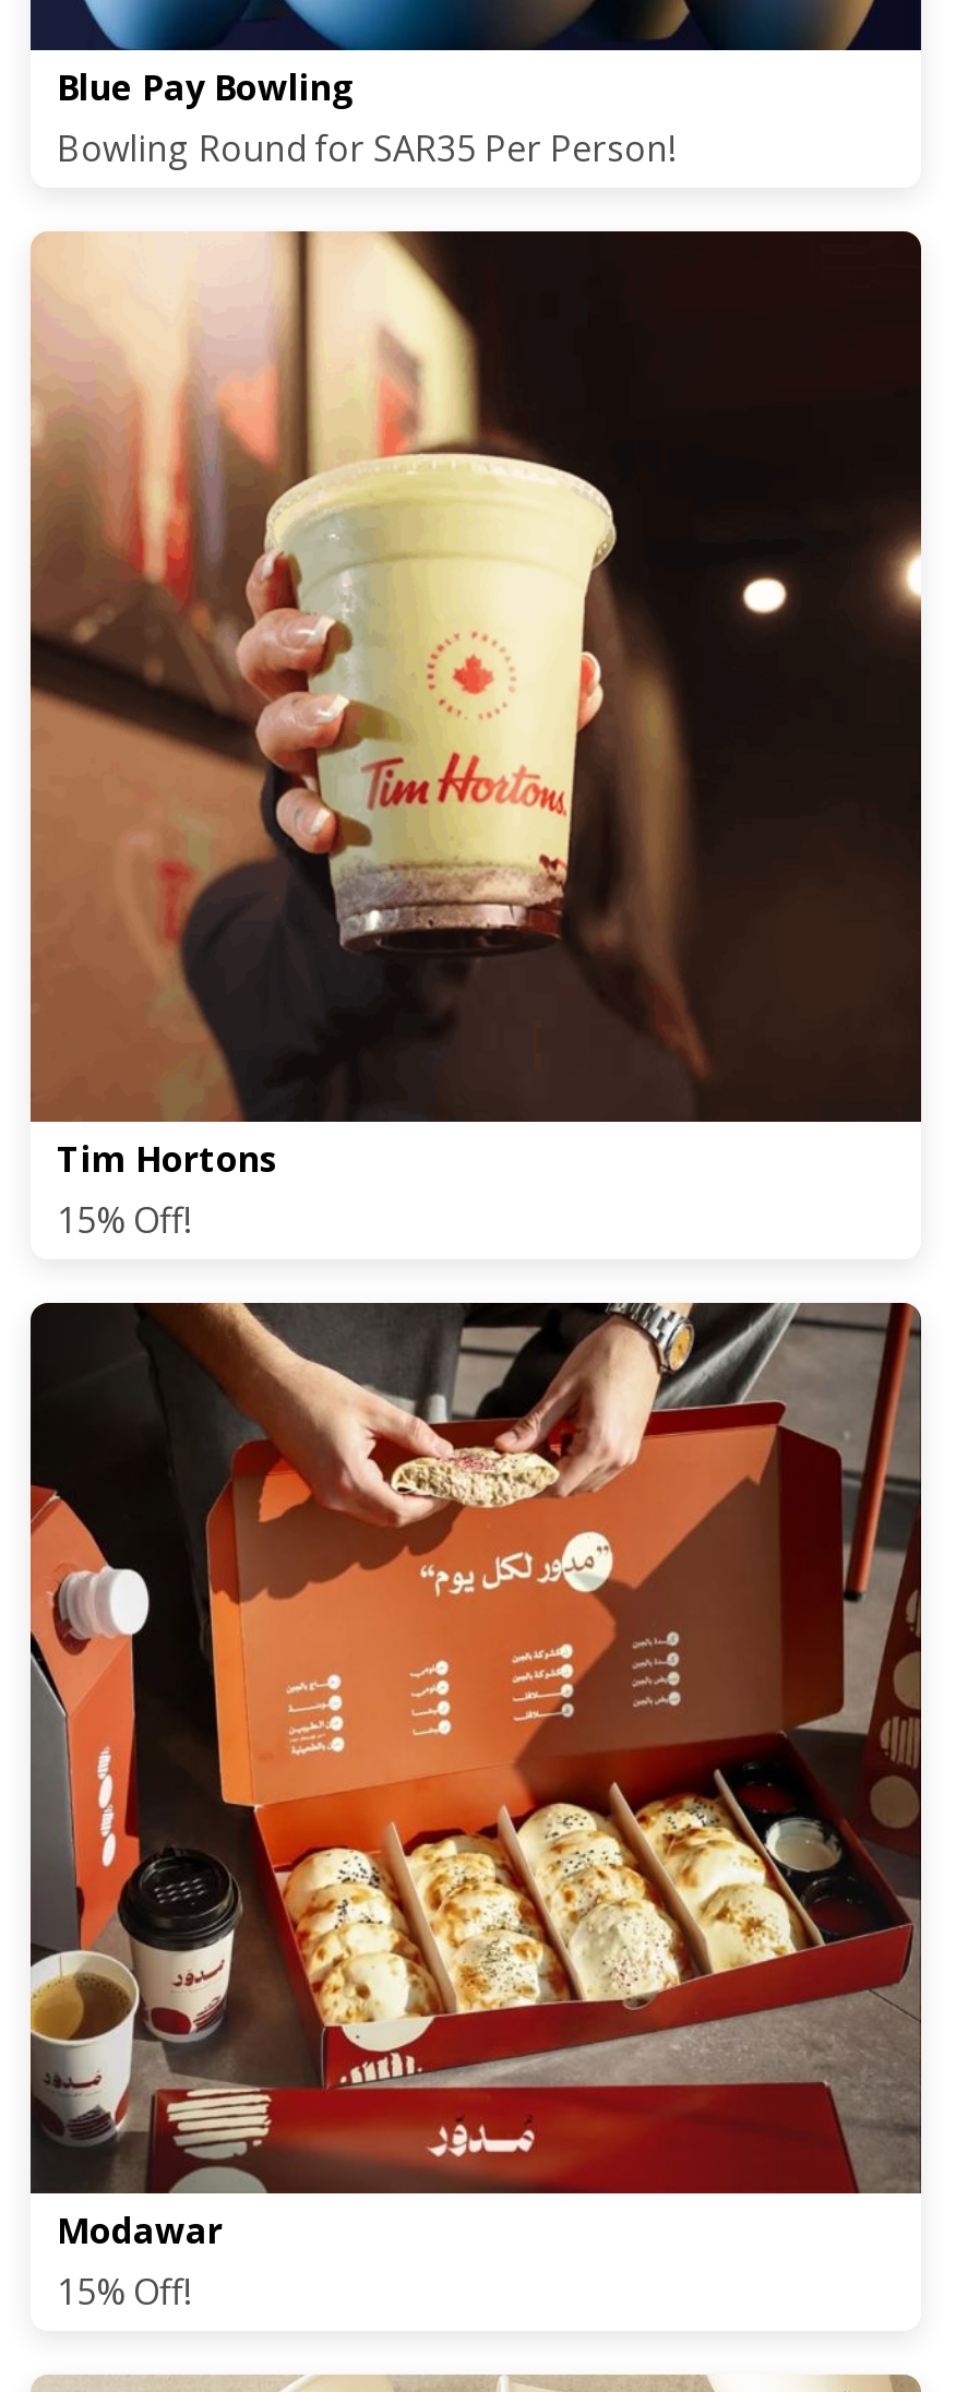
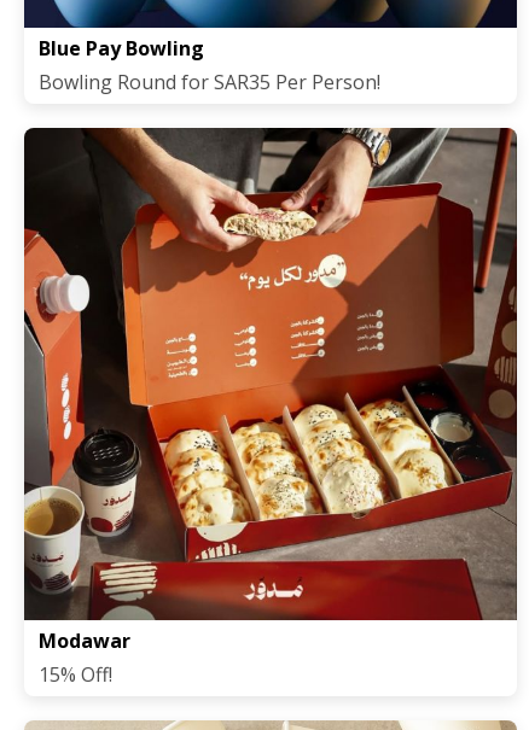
- [image]
- Tim Hortons
- 15% Off!
